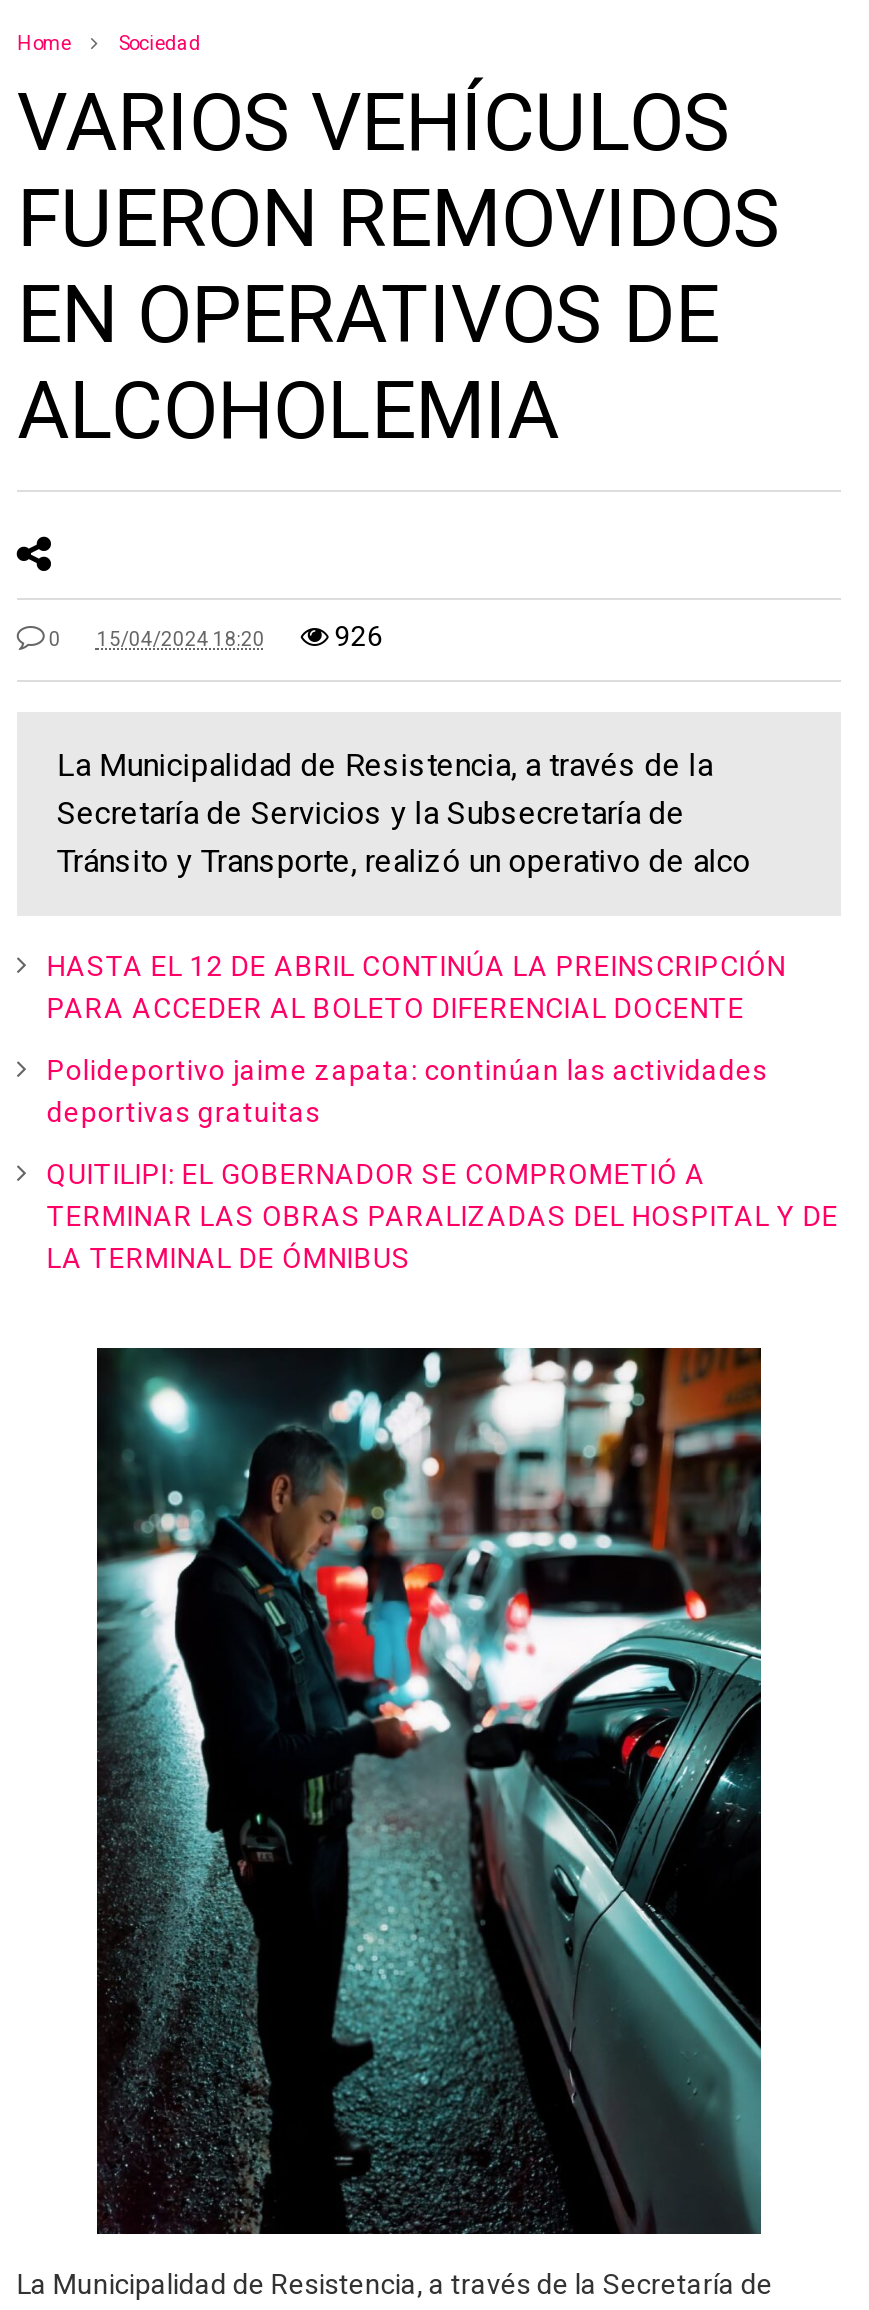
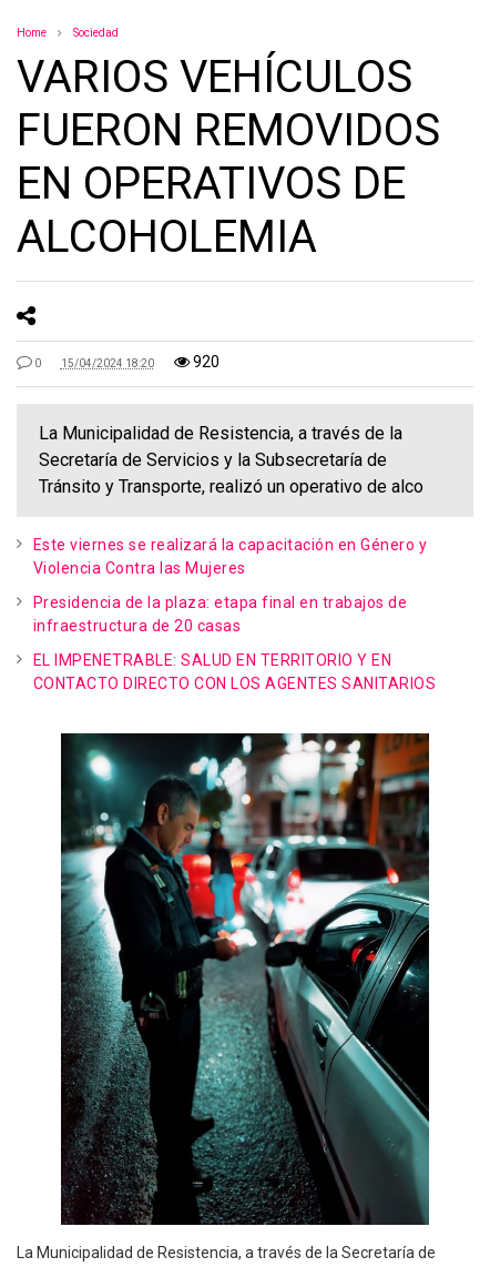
- 926
+ 920

- HASTA EL 12 DE ABRIL CONTINÚA LA PREINSCRIPCIÓN
- PARA ACCEDER AL BOLETO DIFERENCIAL DOCENTE
+ Este viernes se realizará la capacitación en Género y
+ Violencia Contra las Mujeres

- Polideportivo jaime zapata: continúan las actividades
- deportivas gratuitas
+ Presidencia de la plaza: etapa final en trabajos de
+ infraestructura de 20 casas

- QUITILIPI: EL GOBERNADOR SE COMPROMETIÓ A
- TERMINAR LAS OBRAS PARALIZADAS DEL HOSPITAL Y DE
- LA TERMINAL DE ÓMNIBUS
+ EL IMPENETRABLE: SALUD EN TERRITORIO Y EN
+ CONTACTO DIRECTO CON LOS AGENTES SANITARIOS
